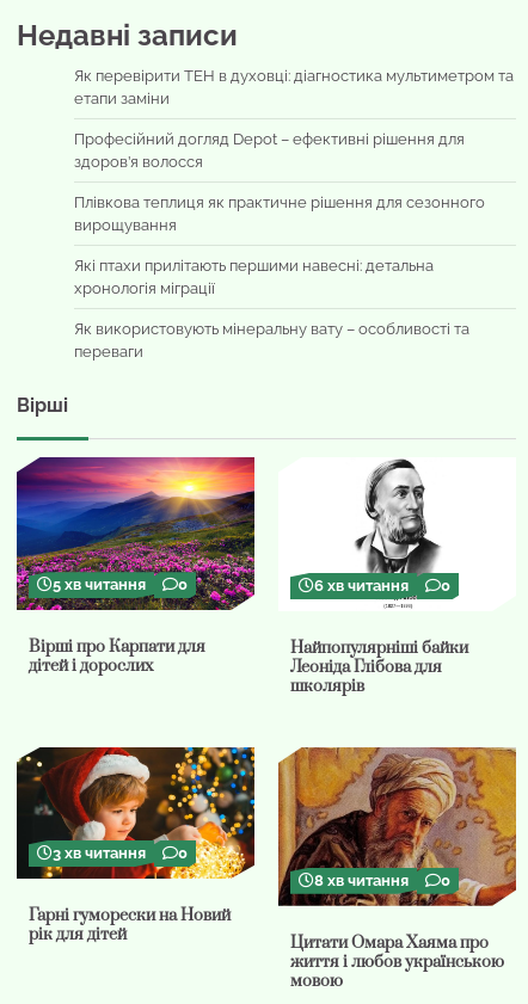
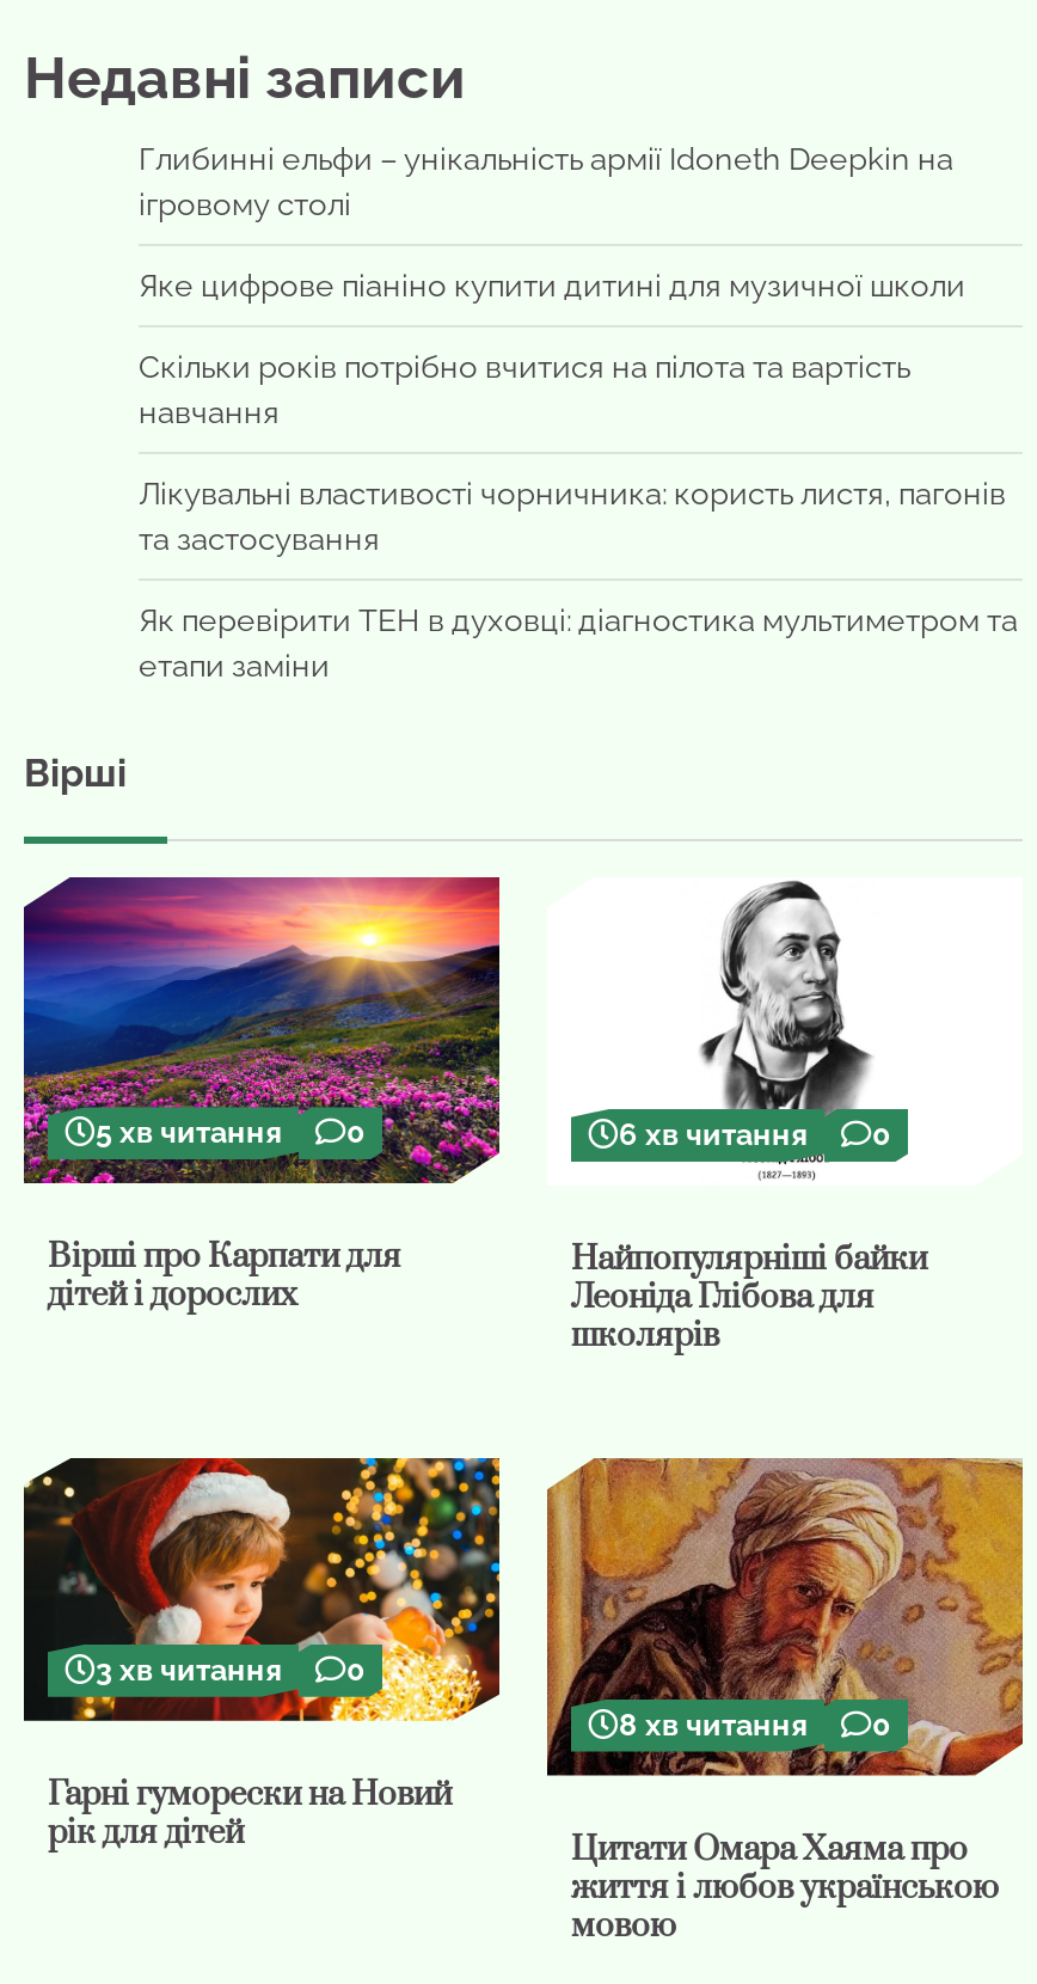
+ Глибинні ельфи – унікальність армії Idoneth Deepkin на
+ ігровому столі
+ Яке цифрове піаніно купити дитині для музичної школи
+ Скільки років потрібно вчитися на пілота та вартість
+ навчання
+ Лікувальні властивості чорничника: користь листя, пагонів
+ та застосування

moved down: Як перевірити ТЕН в духовці: діагностика мультиметром та | етапи заміни

- Професійний догляд Depot – ефективні рішення для
- здоров’я волосся
- Плівкова теплиця як практичне рішення для сезонного
- вирощування
- Які птахи прилітають першими навесні: детальна
- хронологія міграції
- Як використовують мінеральну вату – особливості та
- переваги
